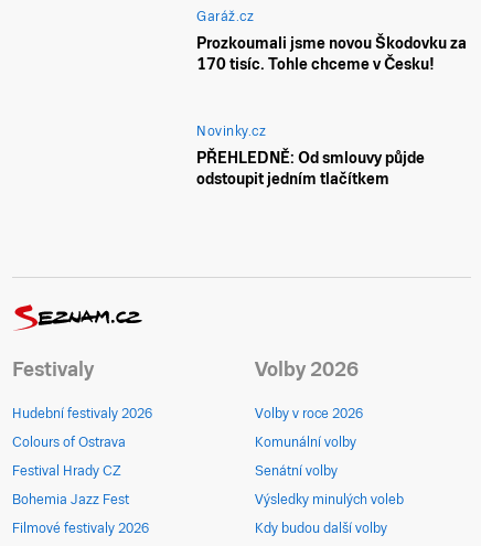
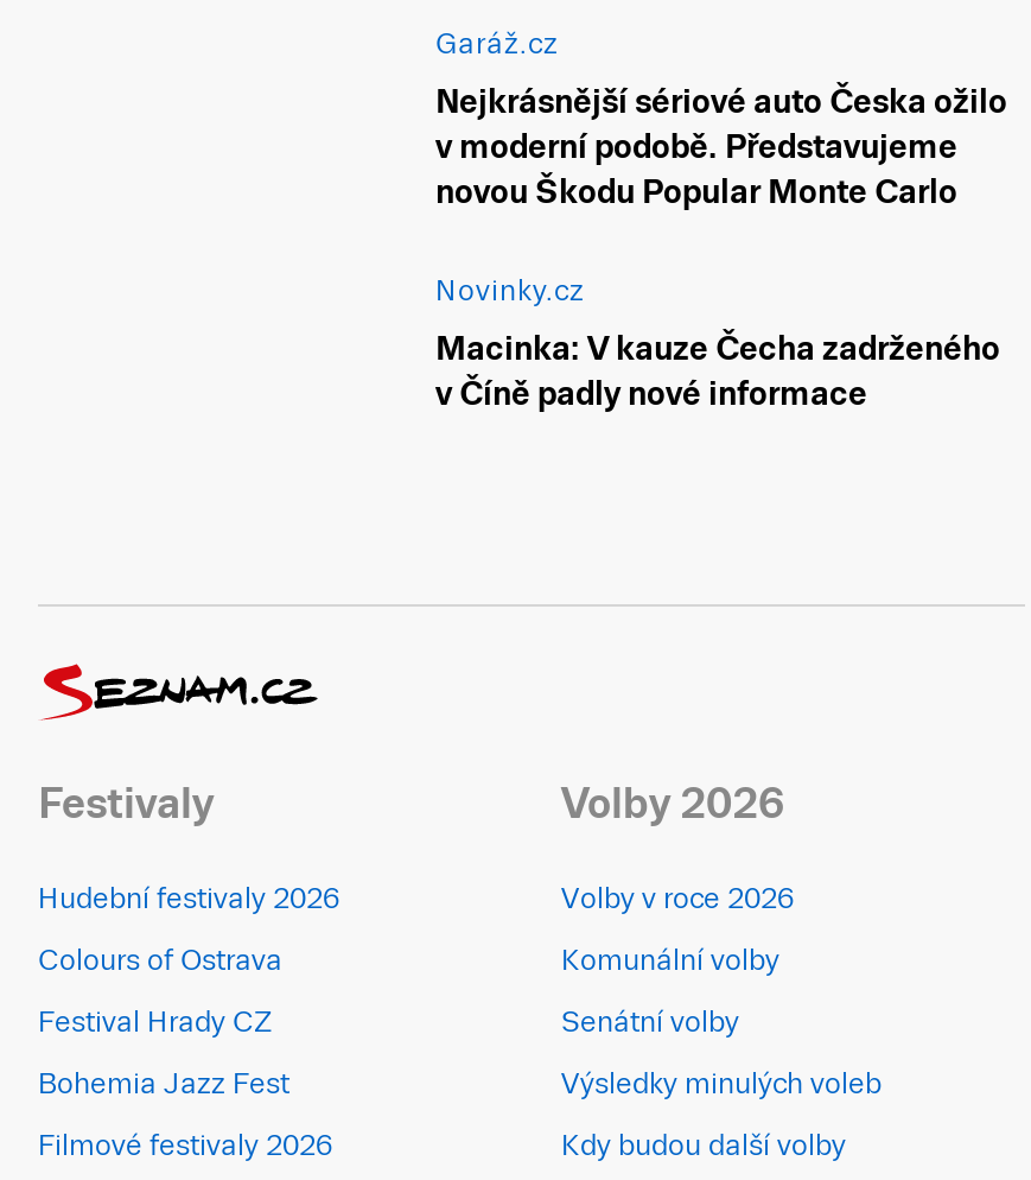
- Prozkoumali jsme novou Škodovku za
- 170 tisíc. Tohle chceme v Česku!
+ Nejkrásnější sériové auto Česka ožilo
+ v moderní podobě. Představujeme
+ novou Škodu Popular Monte Carlo

- PŘEHLEDNĚ: Od smlouvy půjde
- odstoupit jedním tlačítkem
+ Macinka: V kauze Čecha zadrženého
+ v Číně padly nové informace
